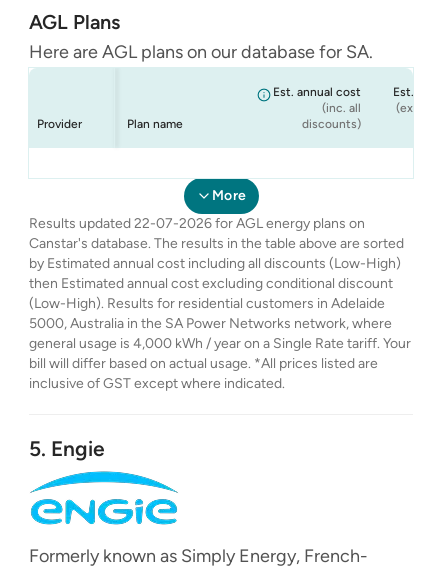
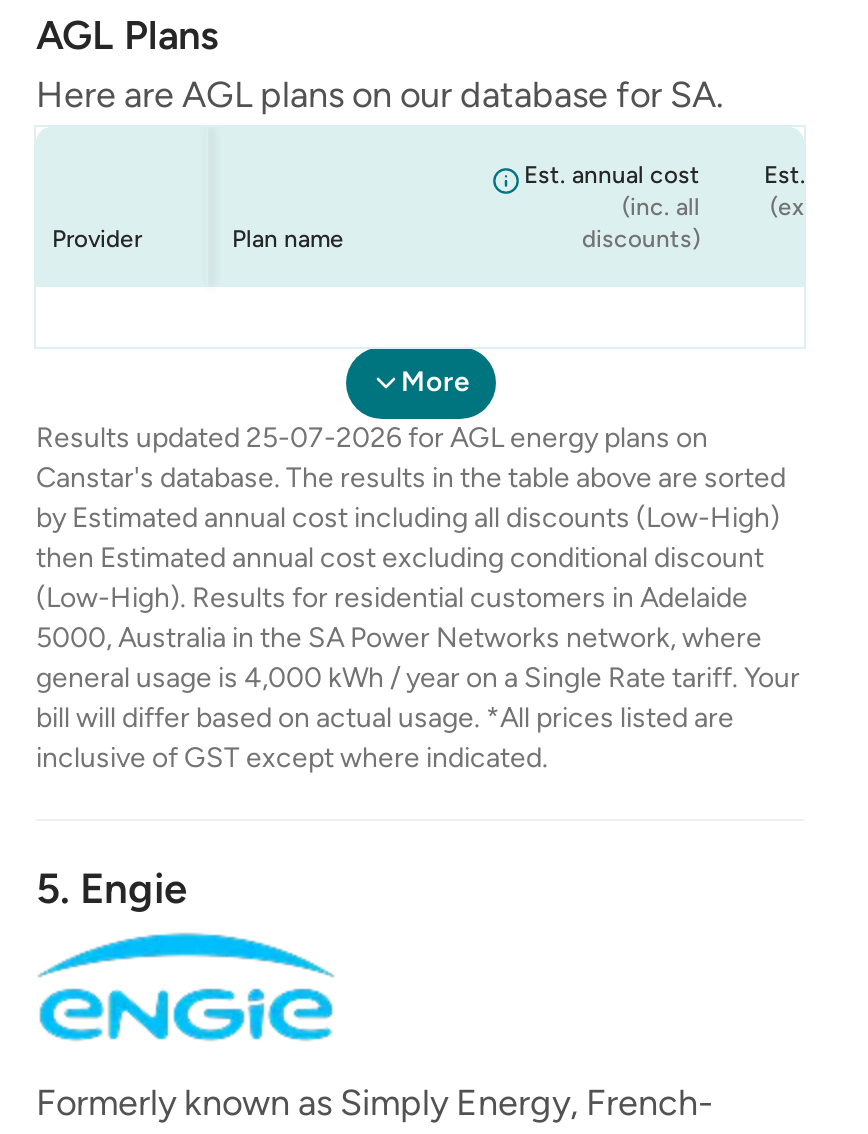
- Results updated 22-07-2026 for AGL energy plans on
+ Results updated 25-07-2026 for AGL energy plans on
